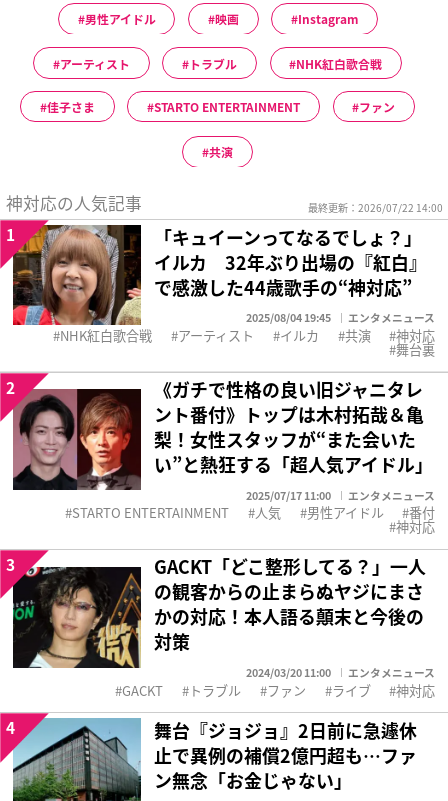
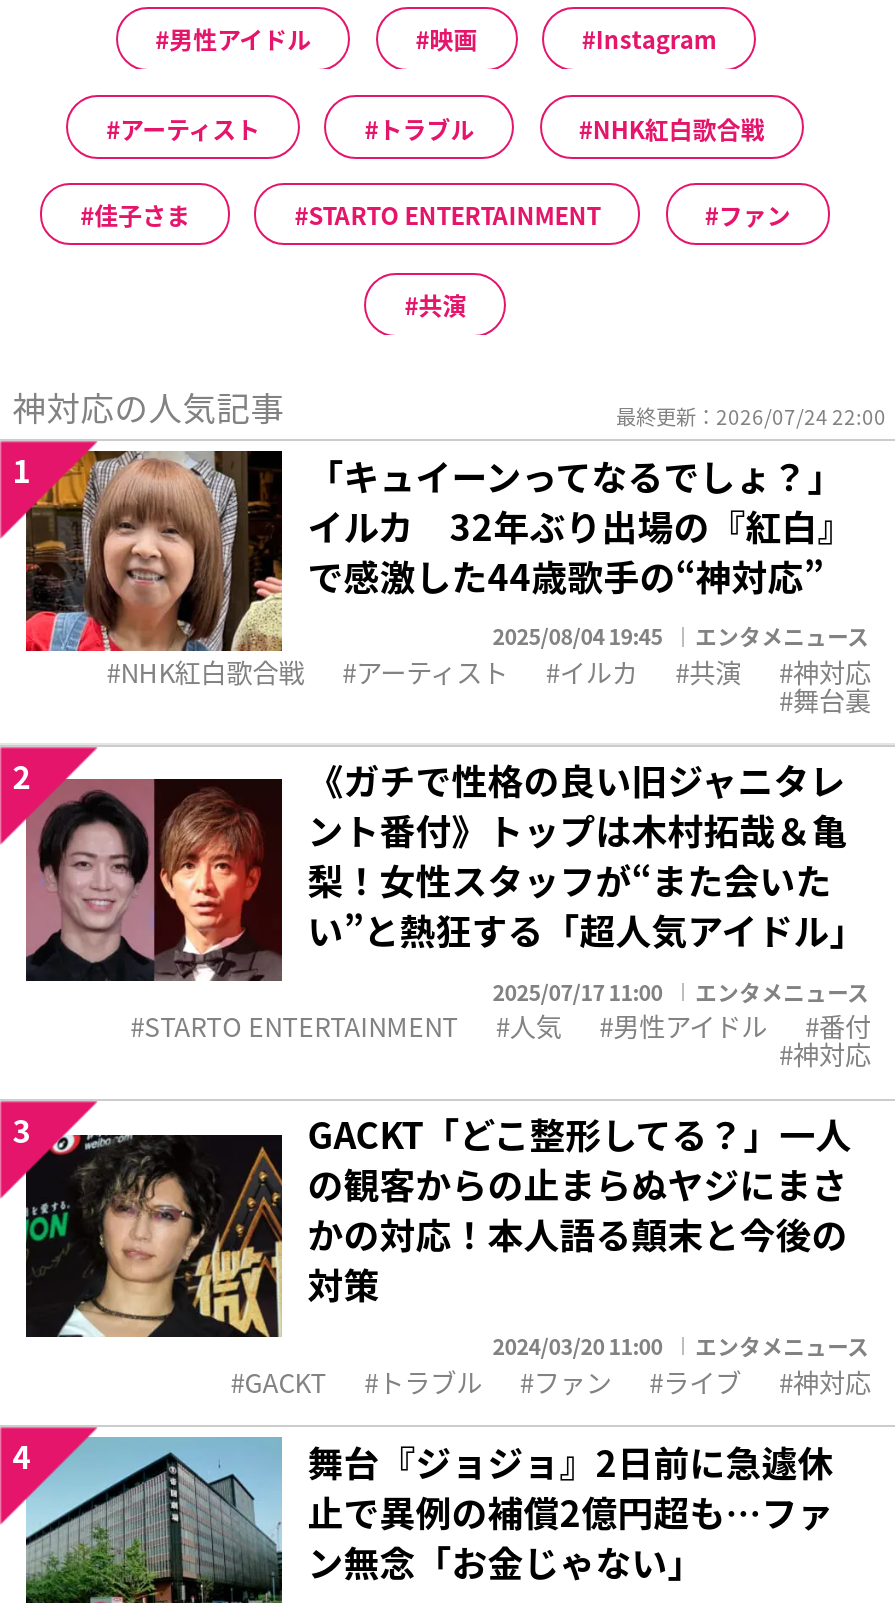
- 最終更新：2026/07/22 14:00
+ 最終更新：2026/07/24 22:00
